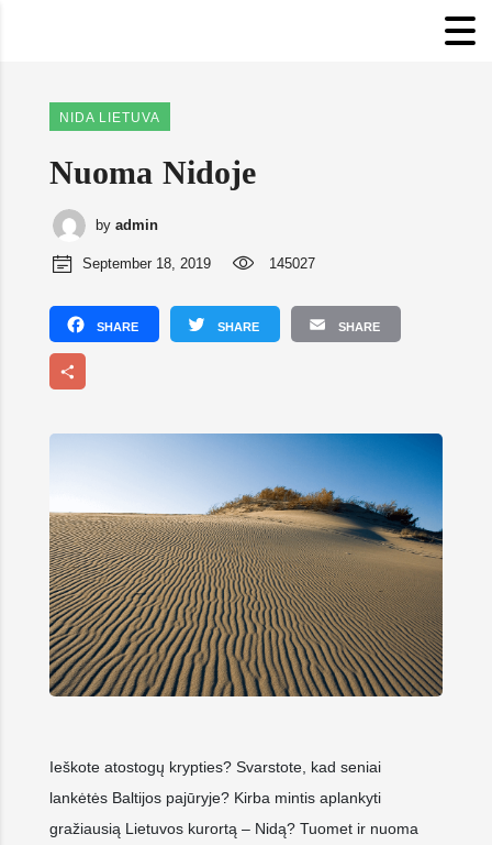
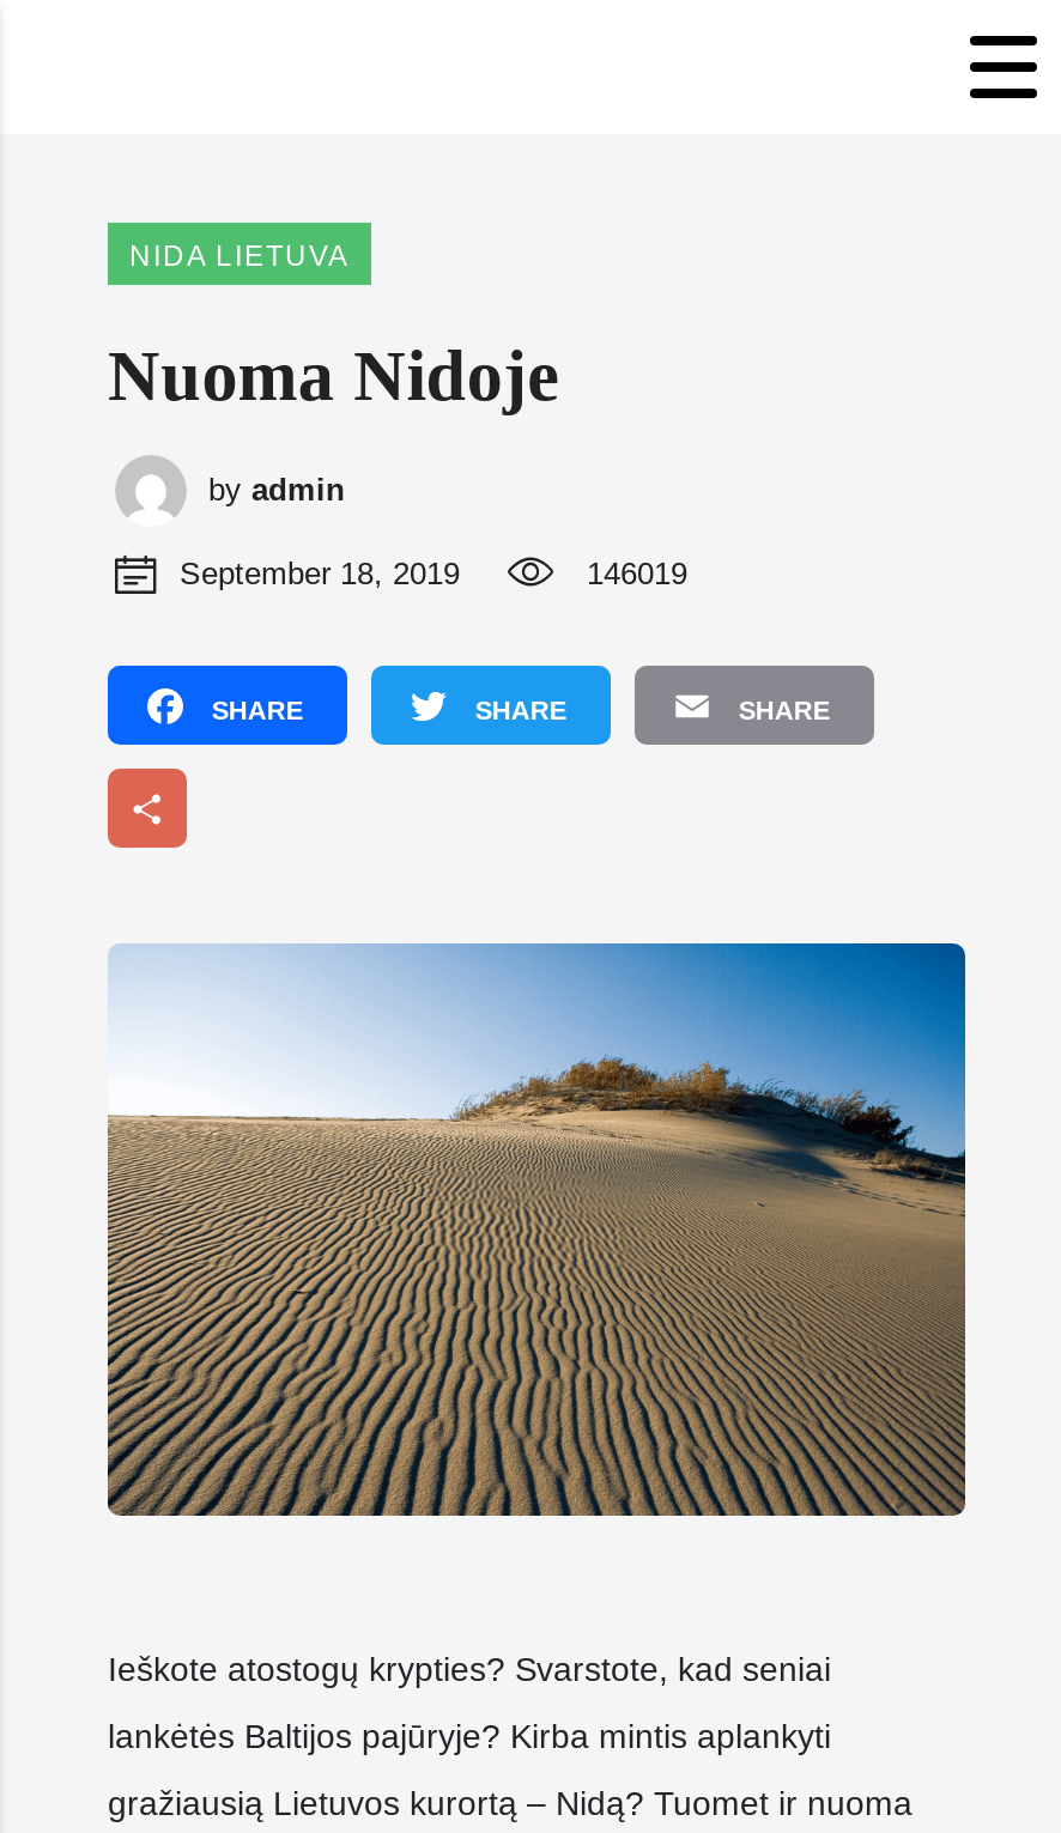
- 145027
+ 146019
